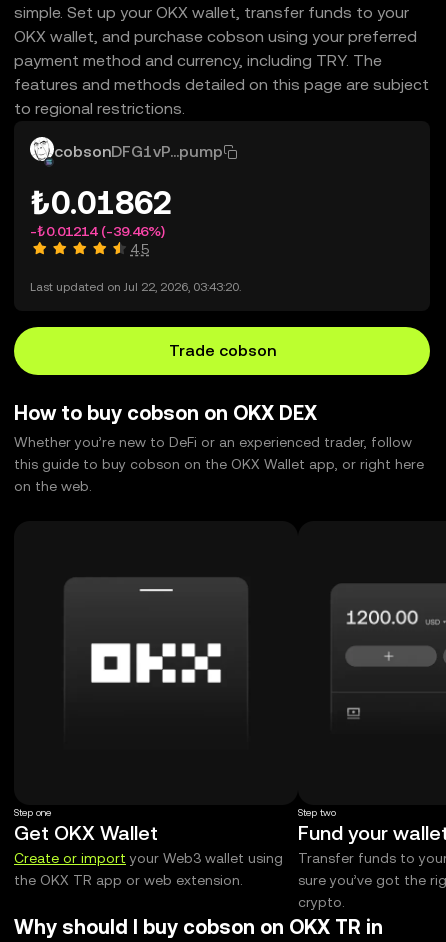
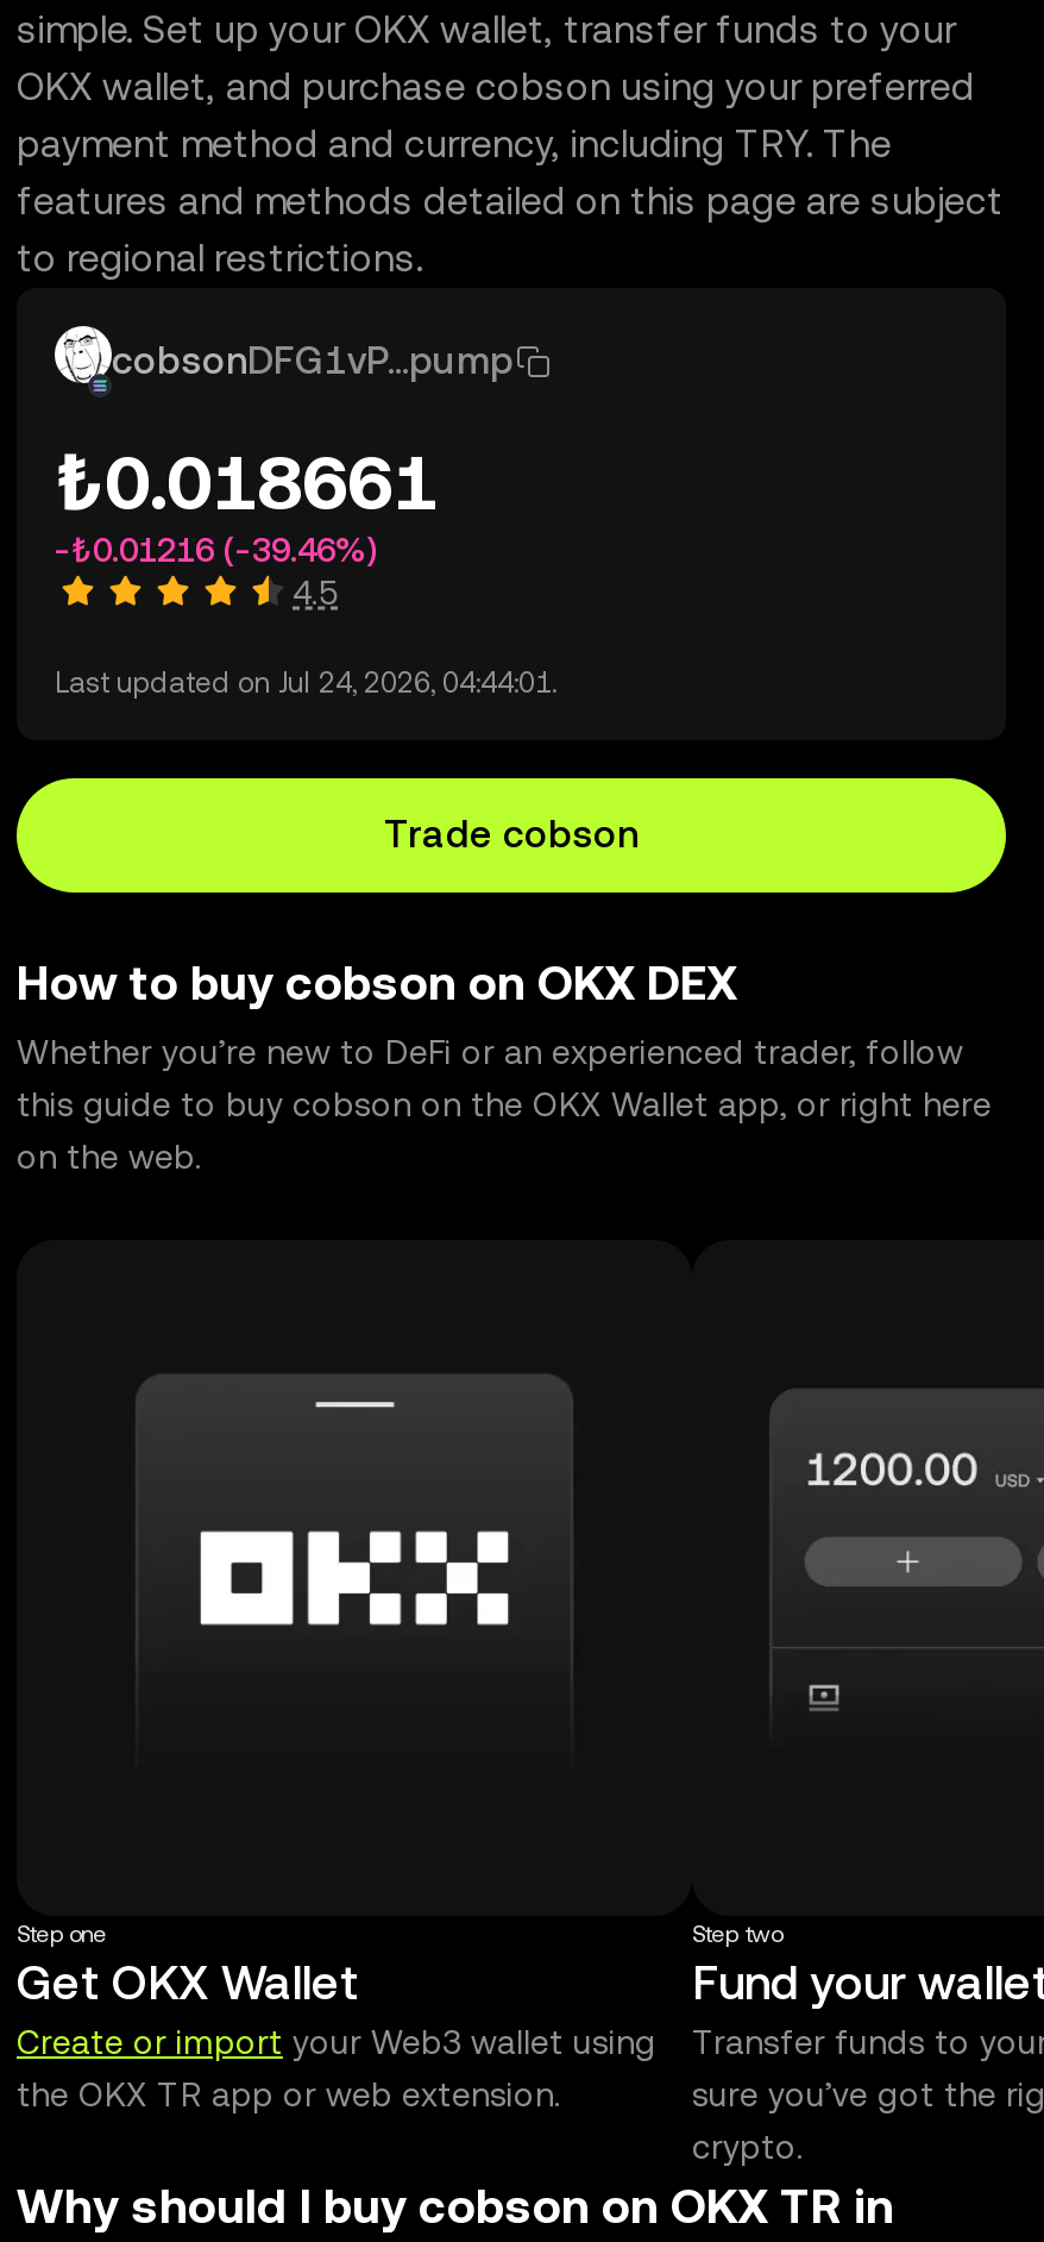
- ₺0.01862
+ ₺0.018661

- -₺0.01214 (-39.46%)
+ -₺0.01216 (-39.46%)

- Last updated on Jul 22, 2026, 03:43:20.
+ Last updated on Jul 24, 2026, 04:44:01.
